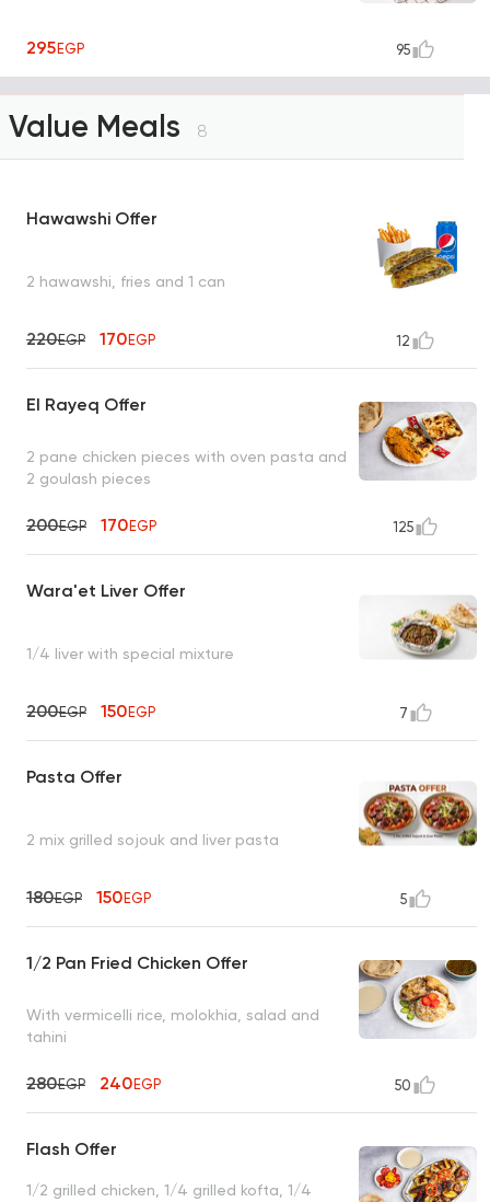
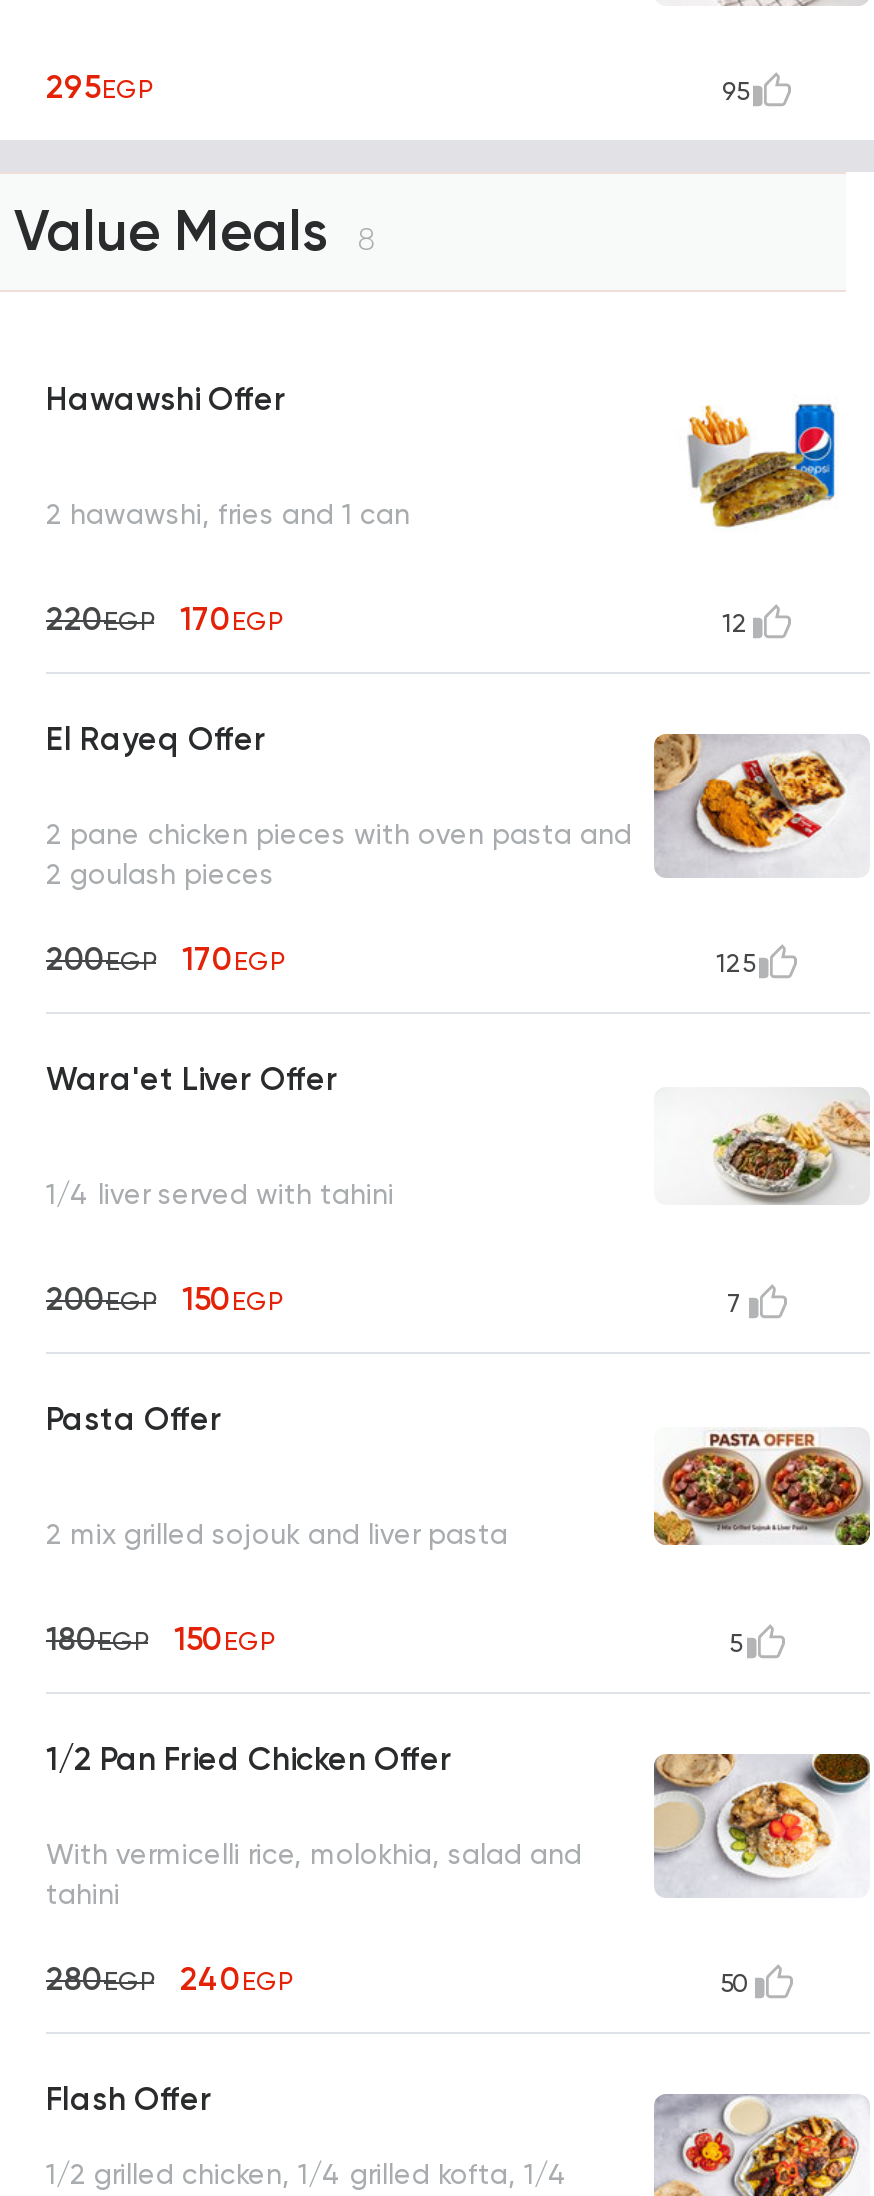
- 1/4 liver with special mixture
+ 1/4 liver served with tahini
